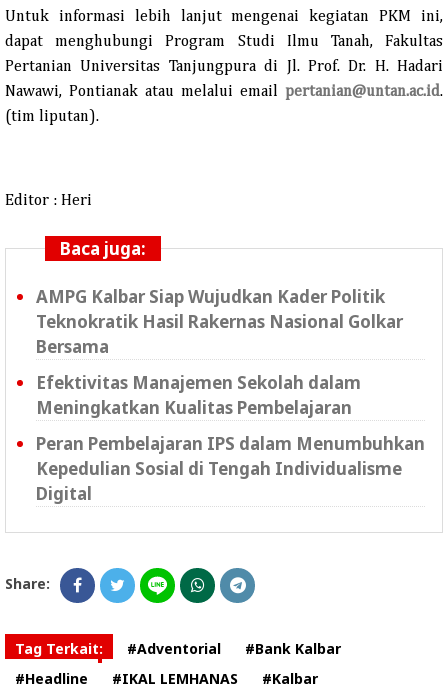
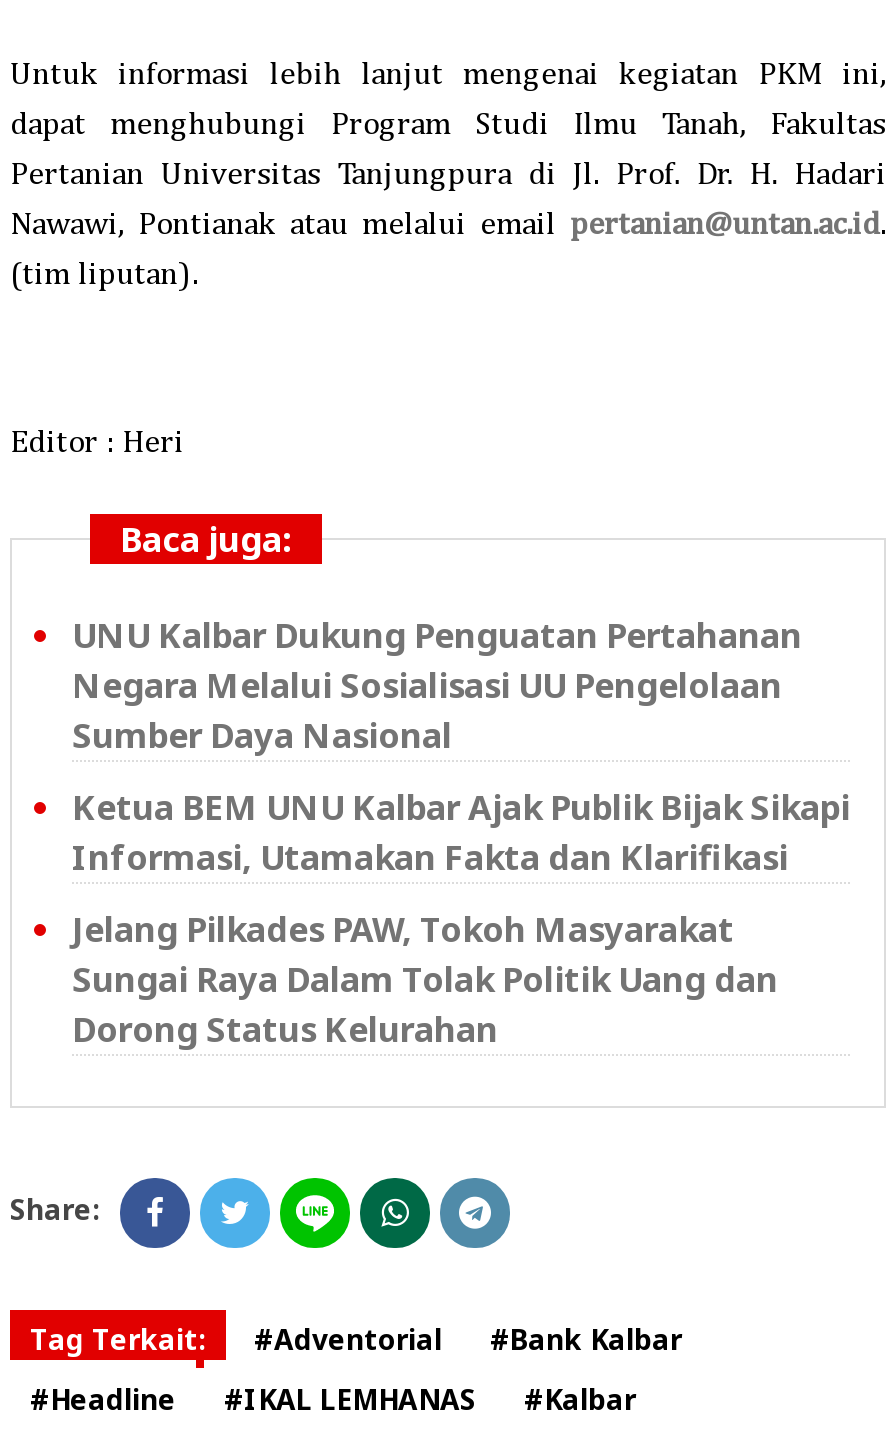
- AMPG Kalbar Siap Wujudkan Kader Politik
- Teknokratik Hasil Rakernas Nasional Golkar
- Bersama
+ UNU Kalbar Dukung Penguatan Pertahanan
+ Negara Melalui Sosialisasi UU Pengelolaan
+ Sumber Daya Nasional

- Efektivitas Manajemen Sekolah dalam
- Meningkatkan Kualitas Pembelajaran
+ Ketua BEM UNU Kalbar Ajak Publik Bijak Sikapi
+ Informasi, Utamakan Fakta dan Klarifikasi

- Peran Pembelajaran IPS dalam Menumbuhkan
- Kepedulian Sosial di Tengah Individualisme
- Digital
+ Jelang Pilkades PAW, Tokoh Masyarakat
+ Sungai Raya Dalam Tolak Politik Uang dan
+ Dorong Status Kelurahan
